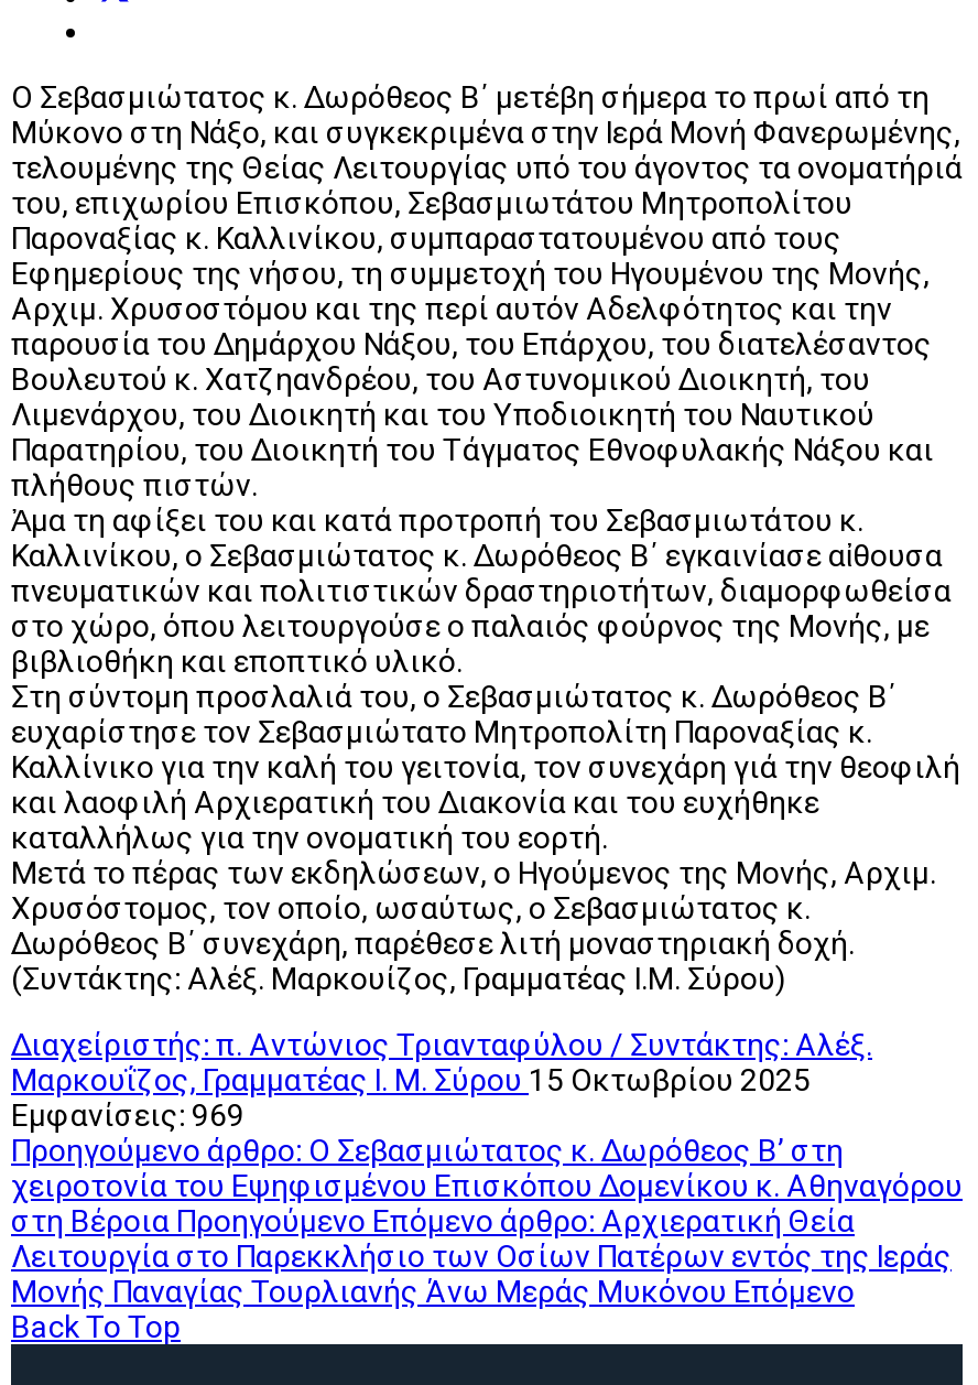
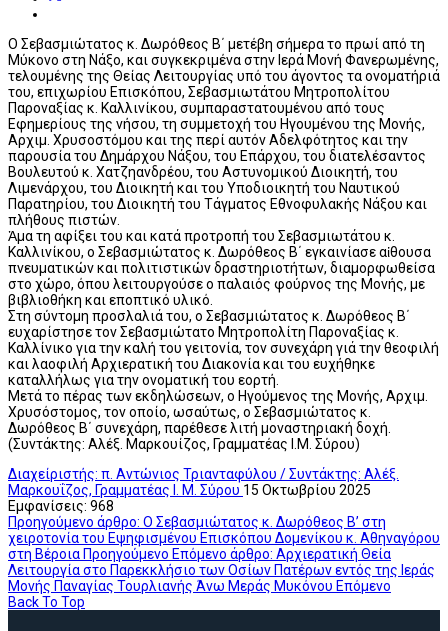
- Εμφανίσεις: 969
+ Εμφανίσεις: 968
